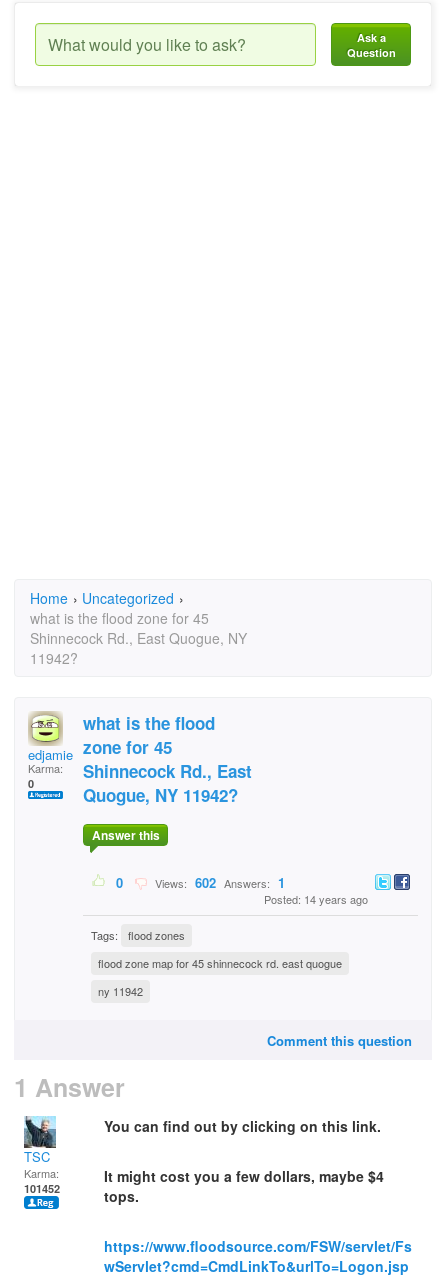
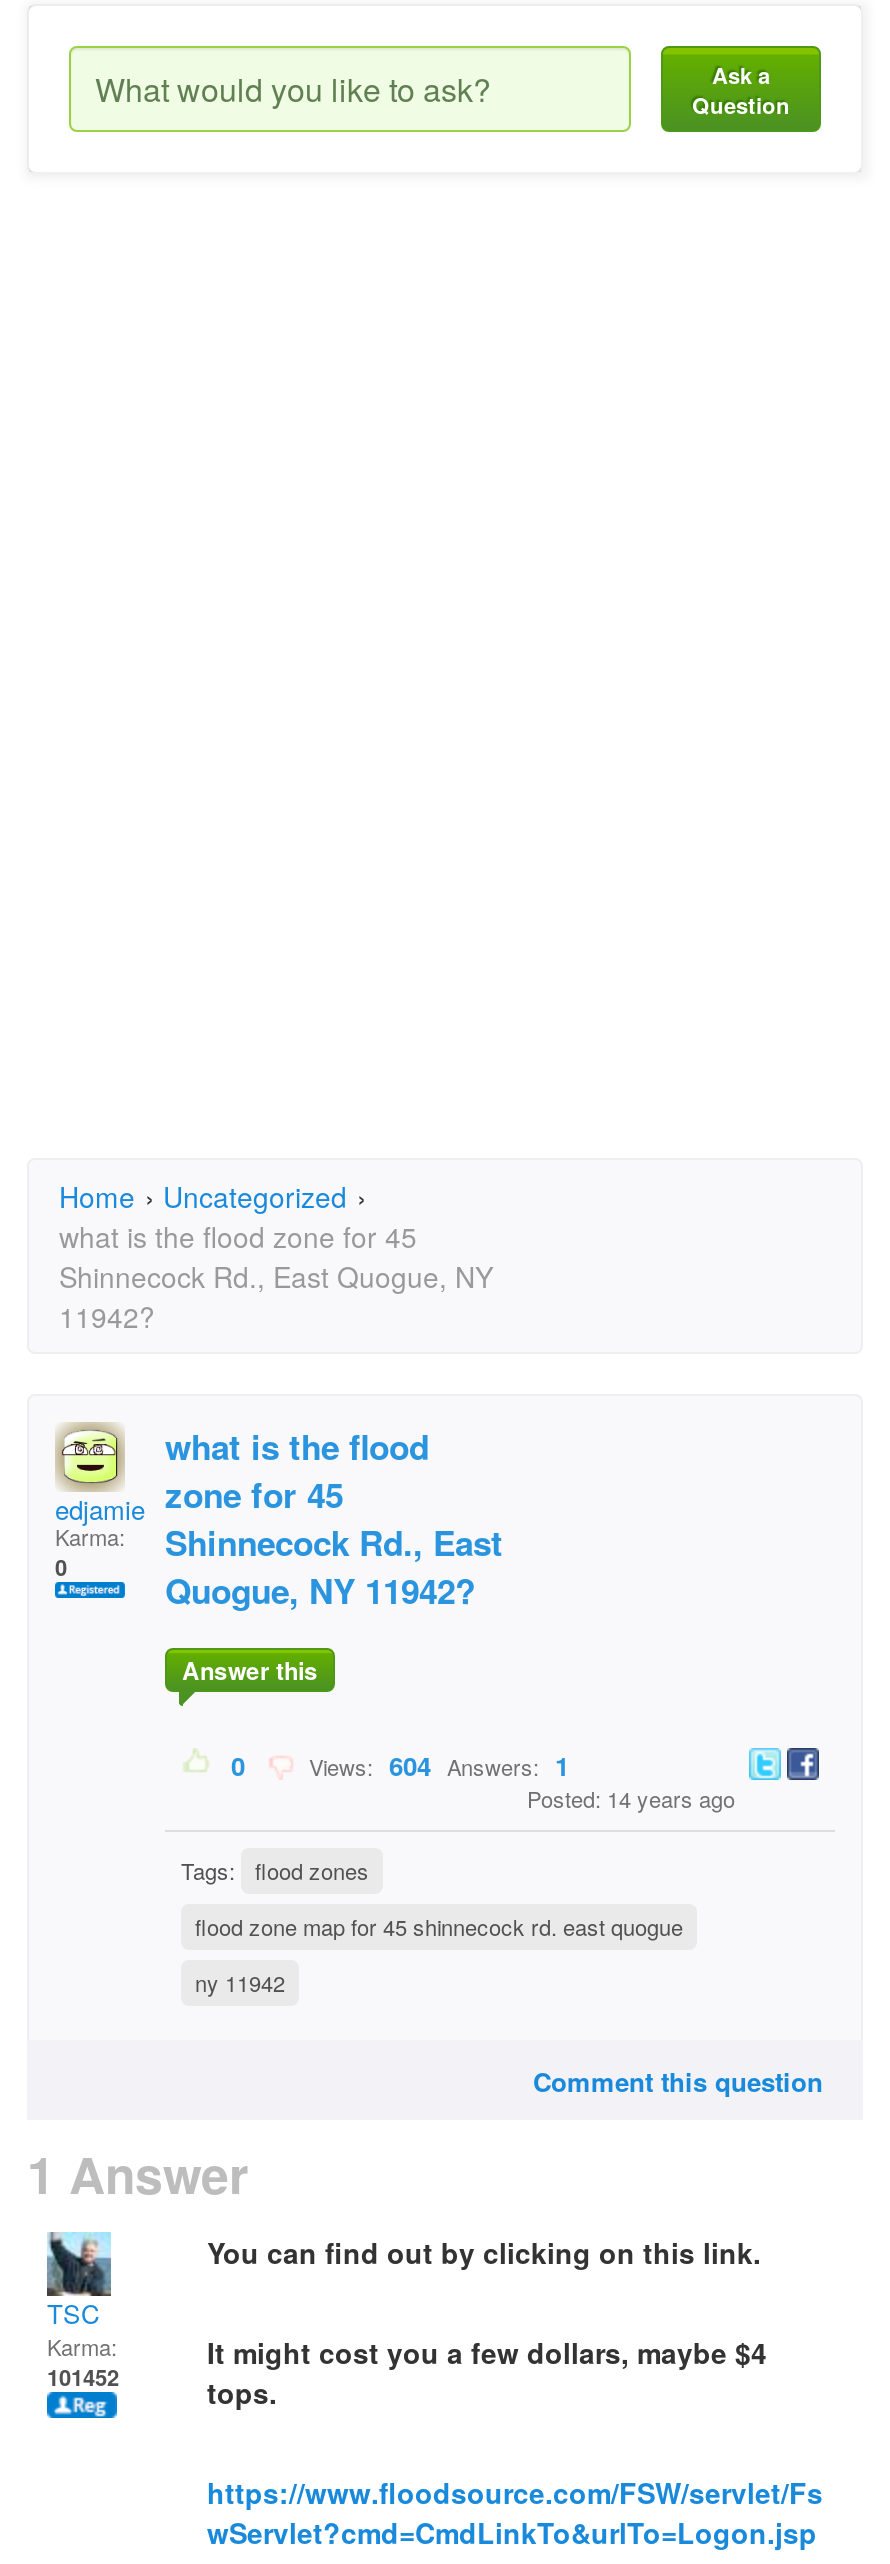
- Views: 602 Answers: 1
+ Views: 604 Answers: 1
